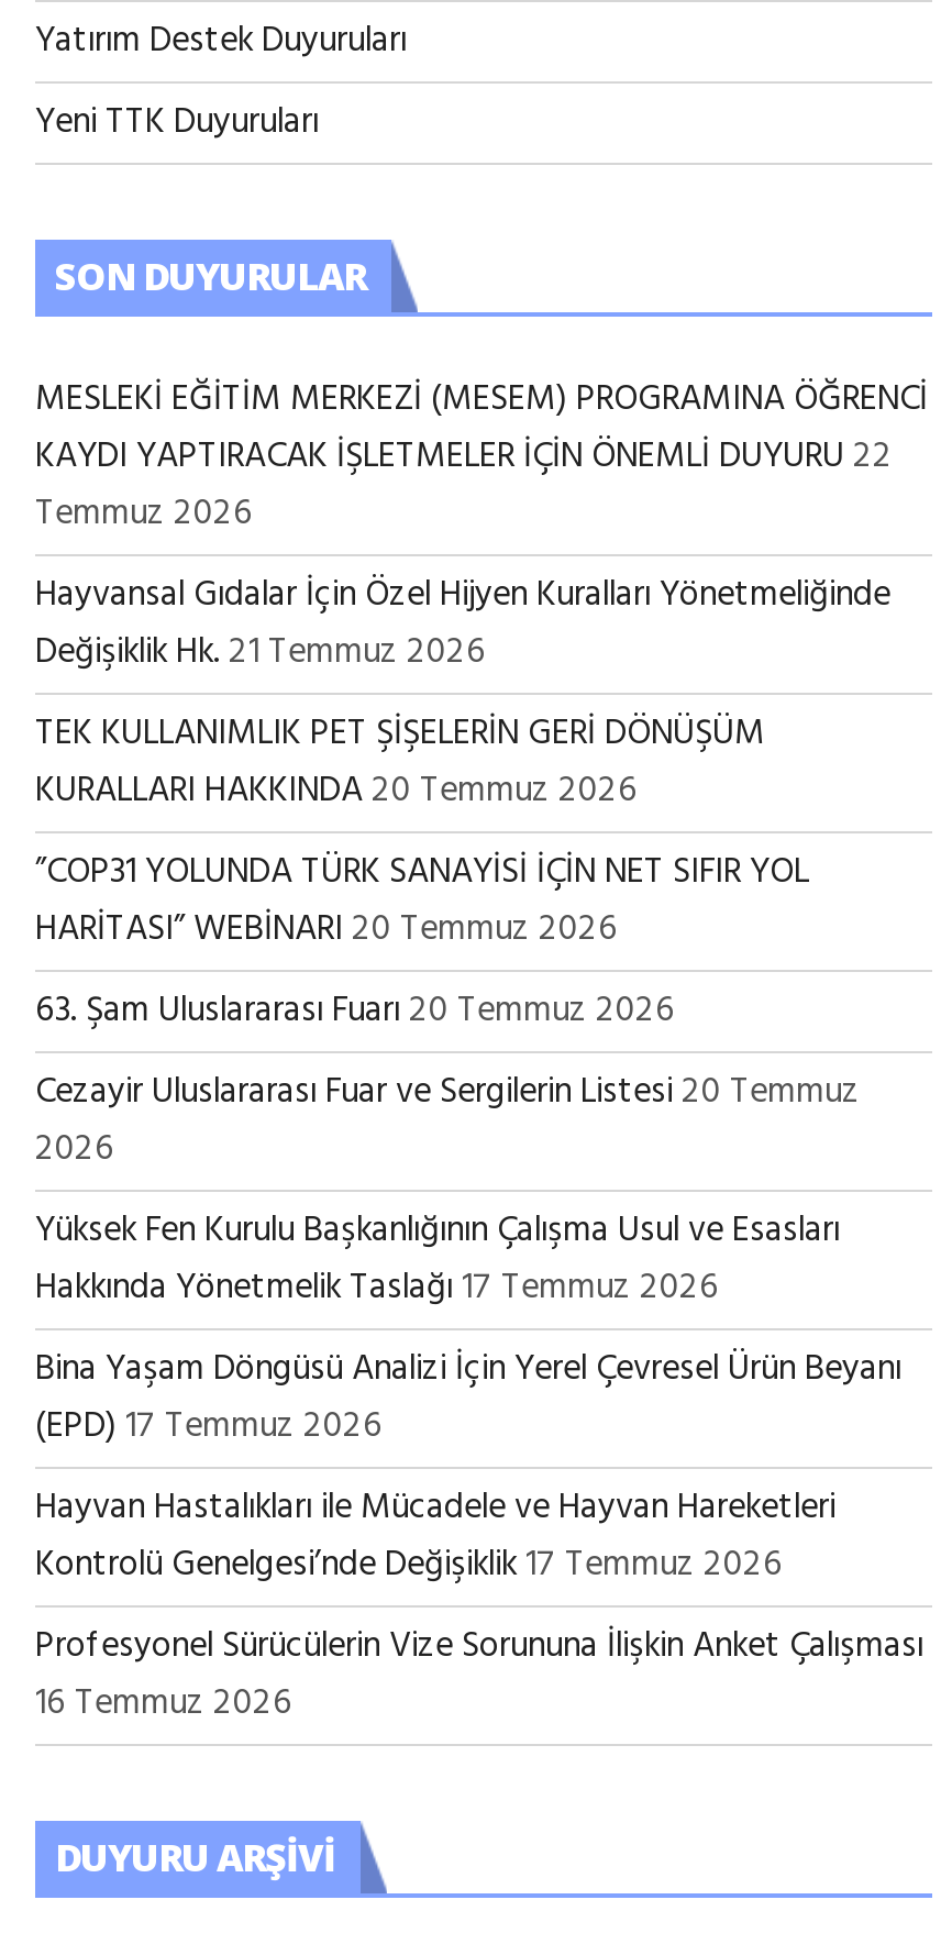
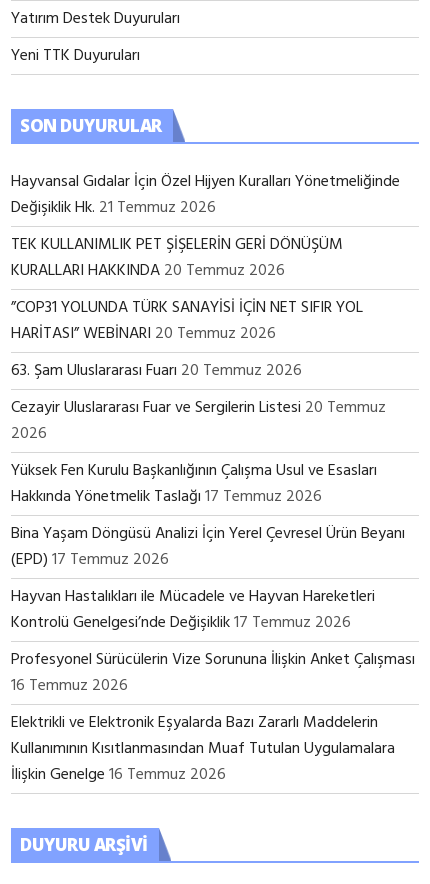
- MESLEKİ EĞİTİM MERKEZİ (MESEM) PROGRAMINA ÖĞRENCİ
- KAYDI YAPTIRACAK İŞLETMELER İÇİN ÖNEMLİ DUYURU 22
- Temmuz 2026

moved up: Hayvansal Gıdalar İçin Özel Hijyen Kuralları Yönetmeliğinde | Değişiklik Hk. 21 Temmuz 2026 | TEK KULLANIMLIK PET ŞİŞELERİN GERİ DÖNÜŞÜM | ... | Profesyonel Sürücülerin Vize Sorununa İlişkin Anket Çalışması | 16 Temmuz 2026

+ Elektrikli ve Elektronik Eşyalarda Bazı Zararlı Maddelerin
+ Kullanımının Kısıtlanmasından Muaf Tutulan Uygulamalara
+ İlişkin Genelge 16 Temmuz 2026
